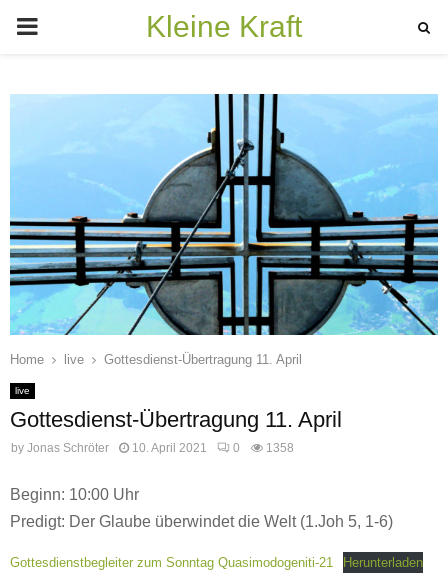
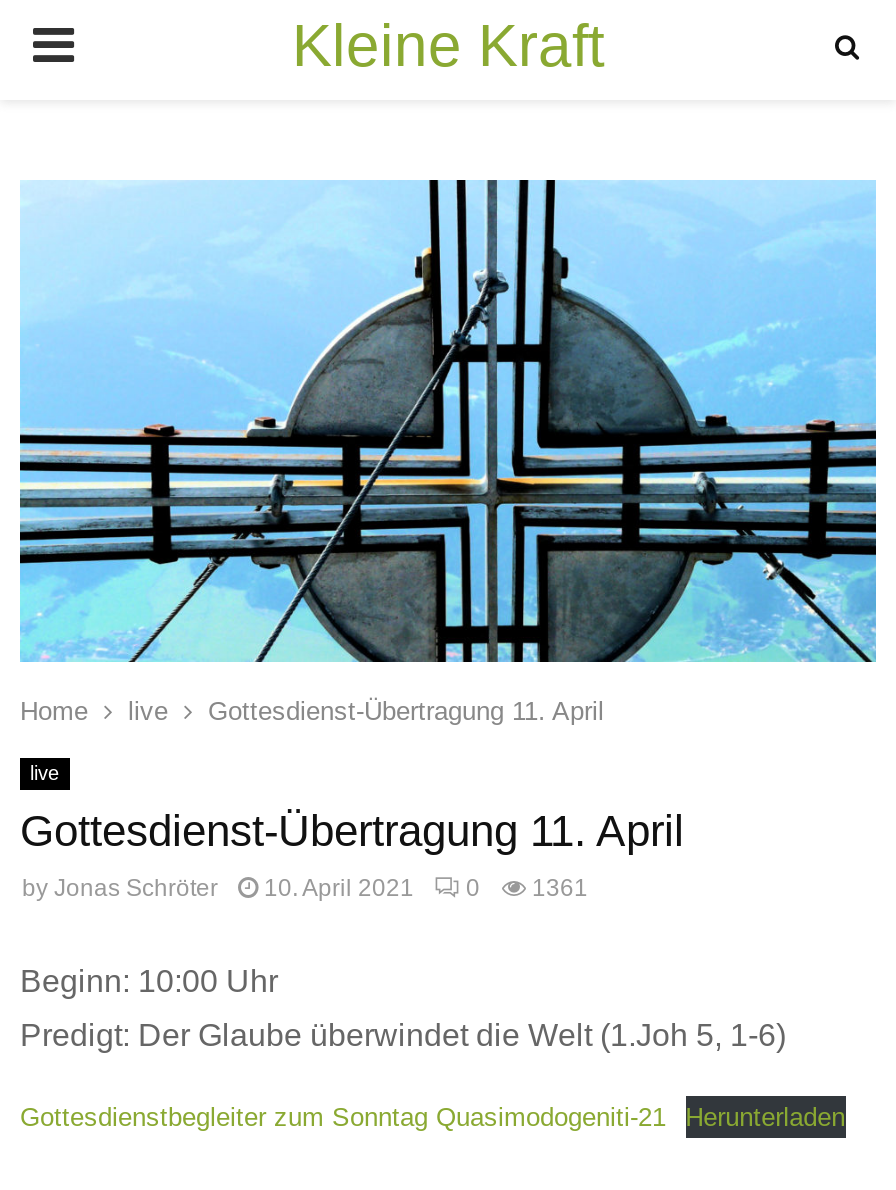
- by Jonas Schröter 10. April 2021 0 1358
+ by Jonas Schröter 10. April 2021 0 1361
